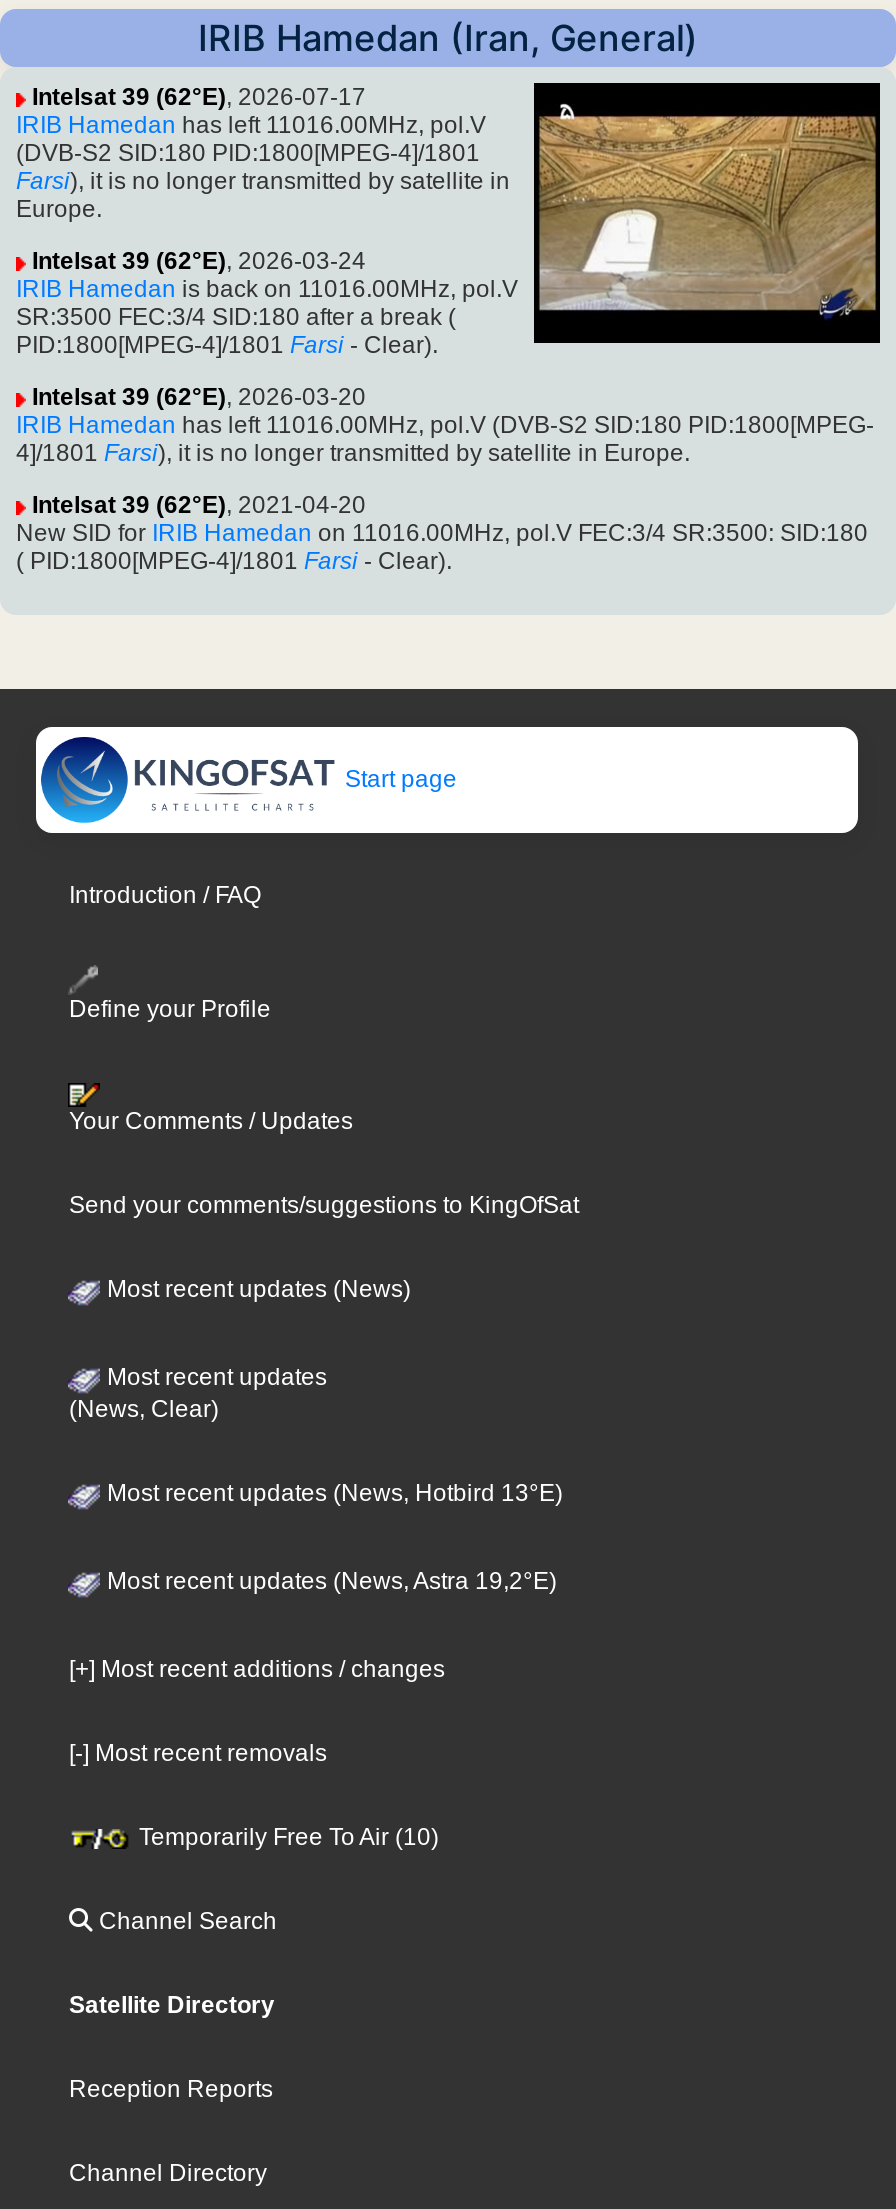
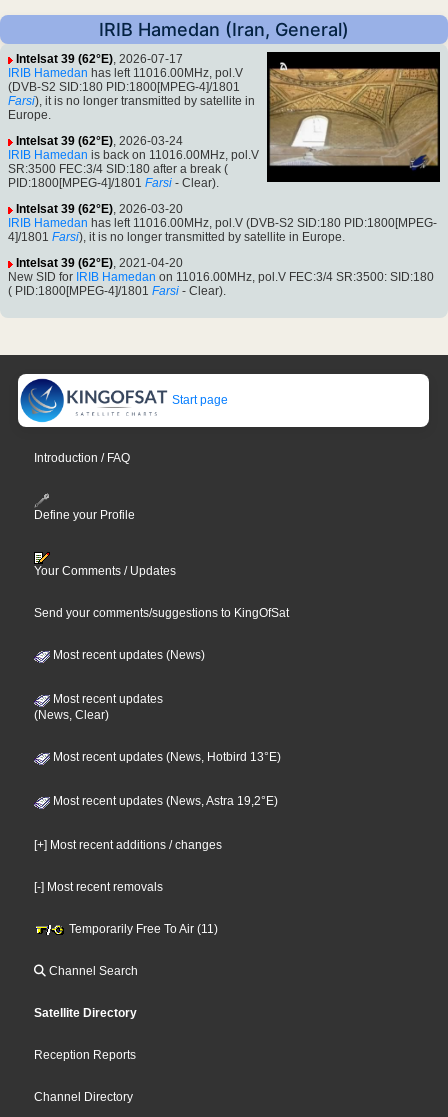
- Temporarily Free To Air (10)
+ Temporarily Free To Air (11)
